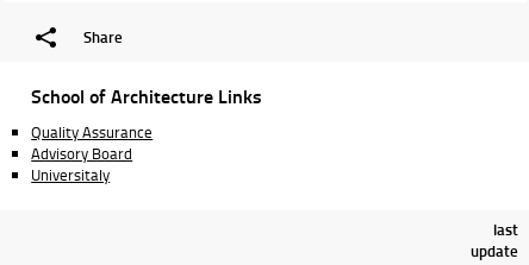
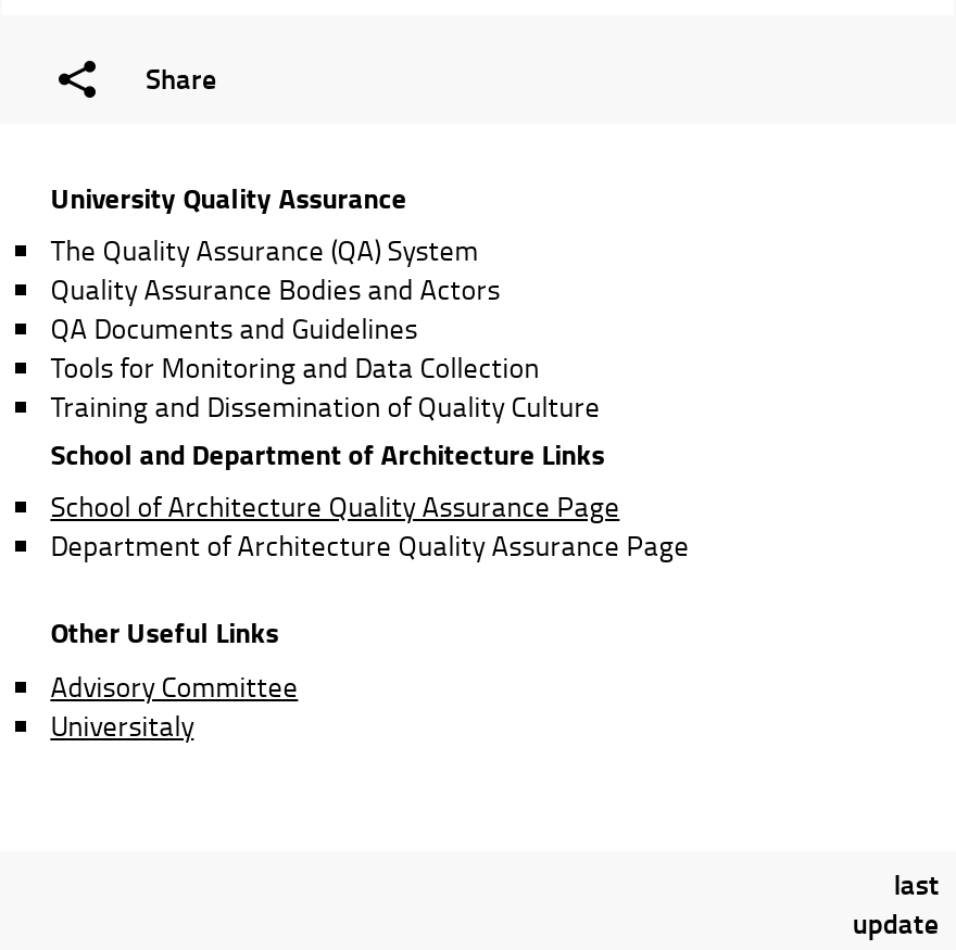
- School of Architecture Links
- Quality Assurance
- Advisory Board
+ University Quality Assurance
+ The Quality Assurance (QA) System
+ Quality Assurance Bodies and Actors
+ QA Documents and Guidelines
+ Tools for Monitoring and Data Collection
+ Training and Dissemination of Quality Culture
+ School and Department of Architecture Links
+ School of Architecture Quality Assurance Page
+ Department of Architecture Quality Assurance Page
+ Other Useful Links
+ Advisory Committee
